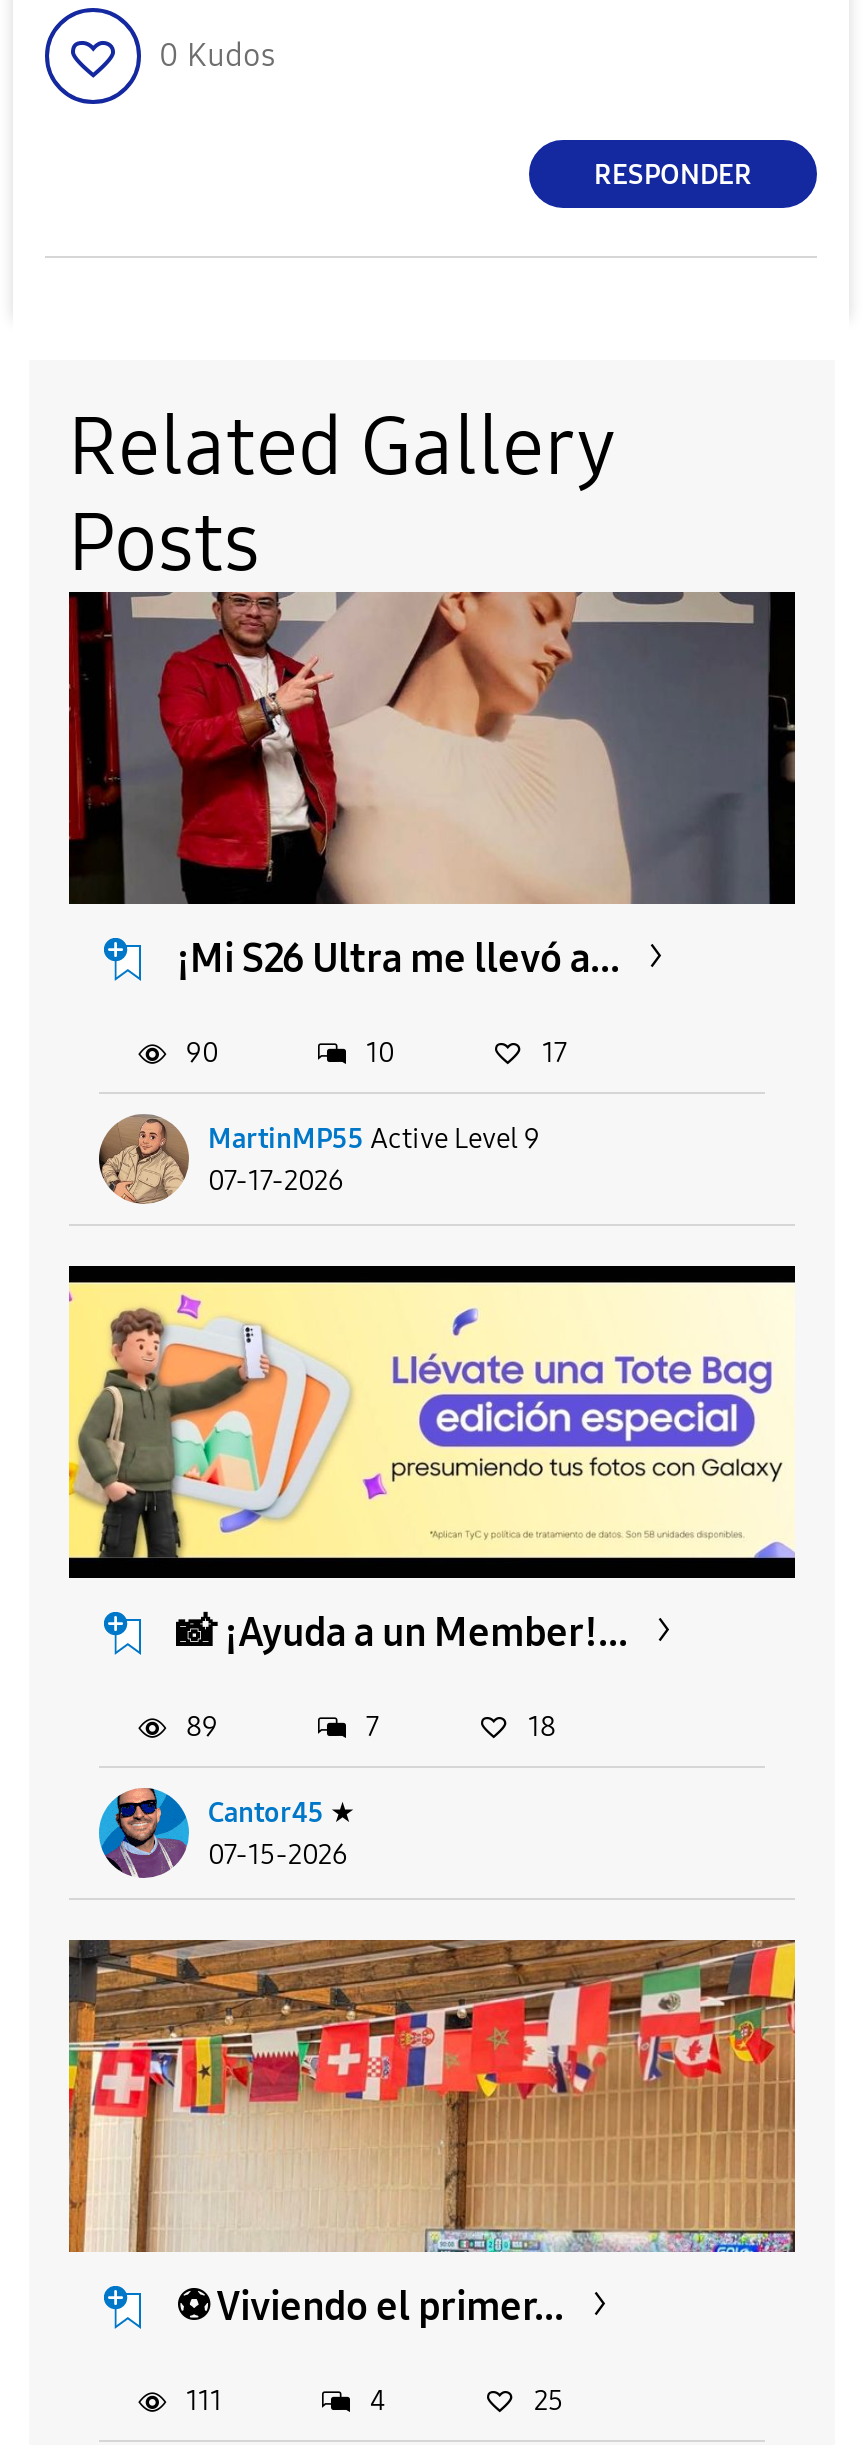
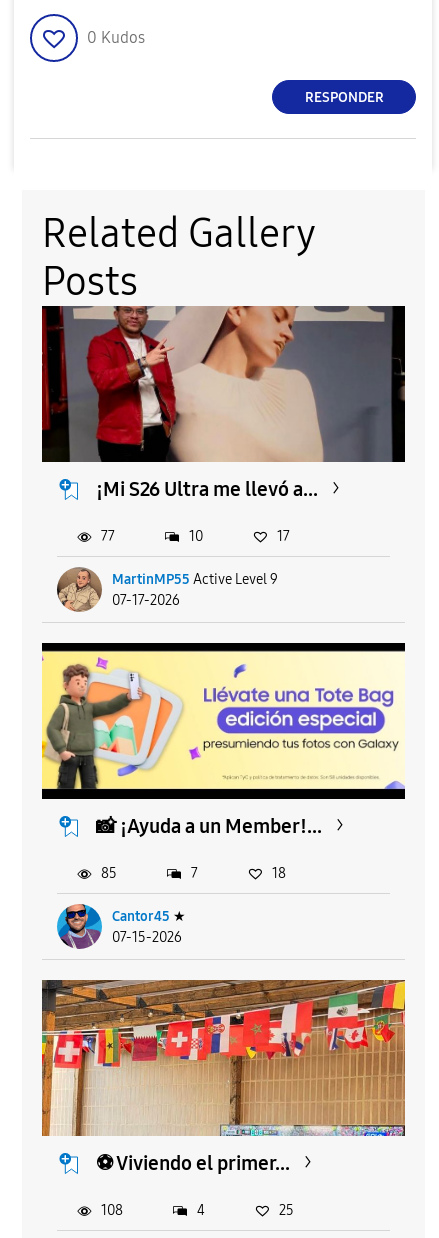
- 90
+ 77

- 89
+ 85

- 111
+ 108
